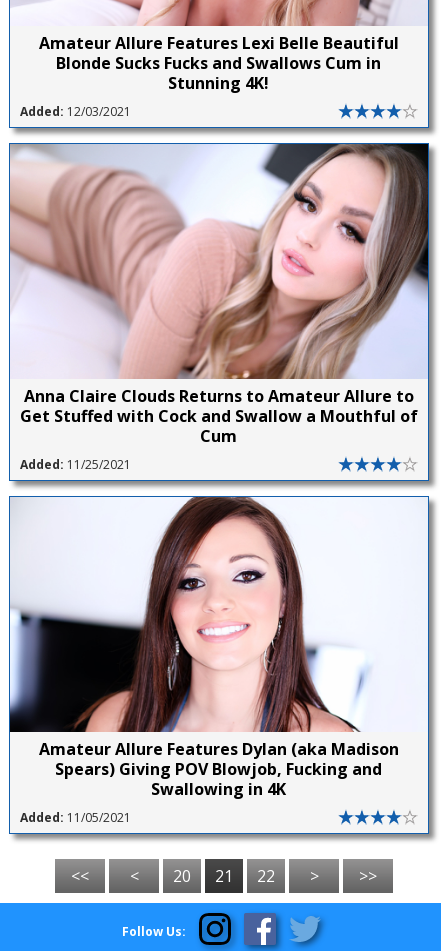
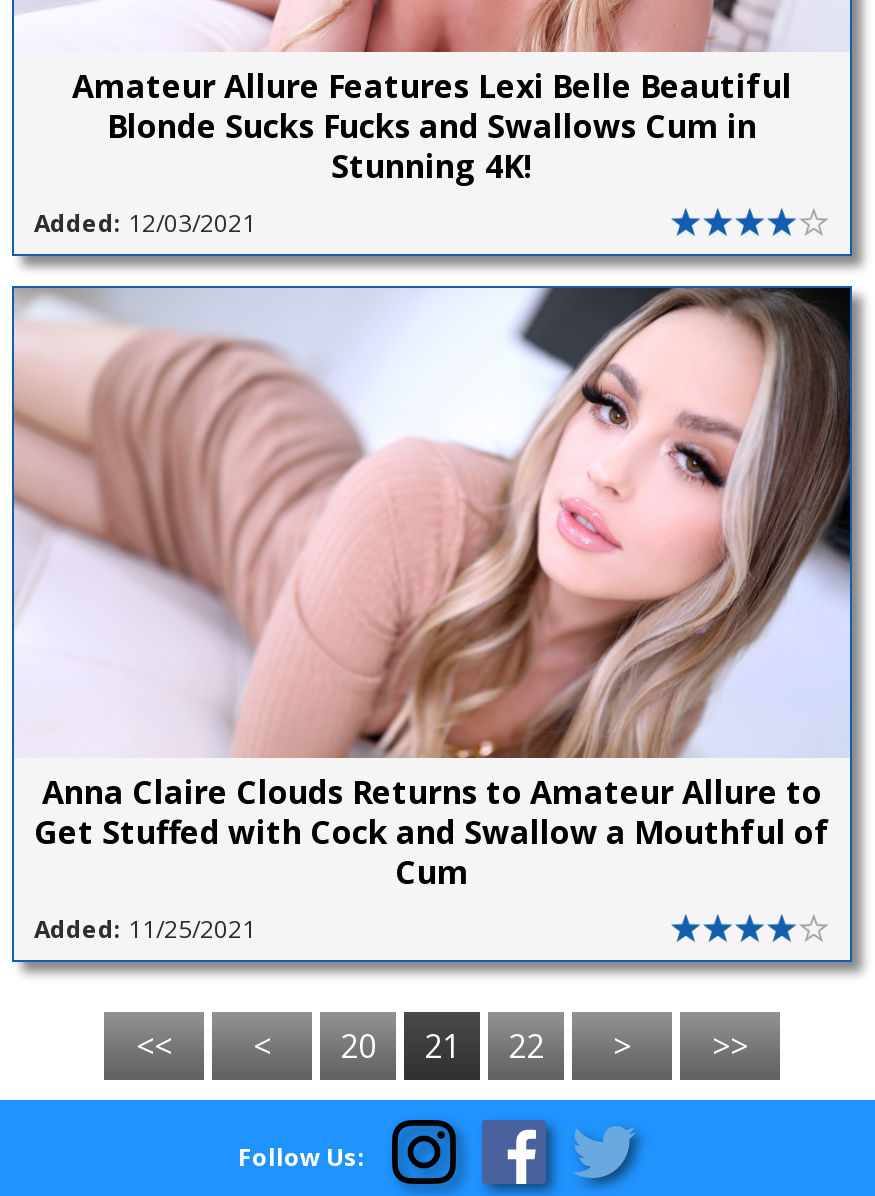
- [image]
- Amateur Allure Features Dylan (aka Madison
- Spears) Giving POV Blowjob, Fucking and
- Swallowing in 4K
- Added: 11/05/2021
